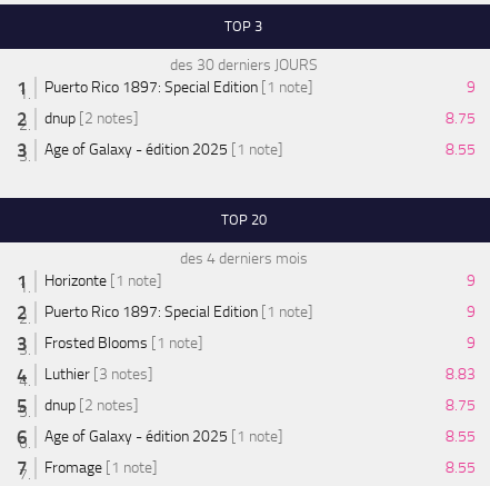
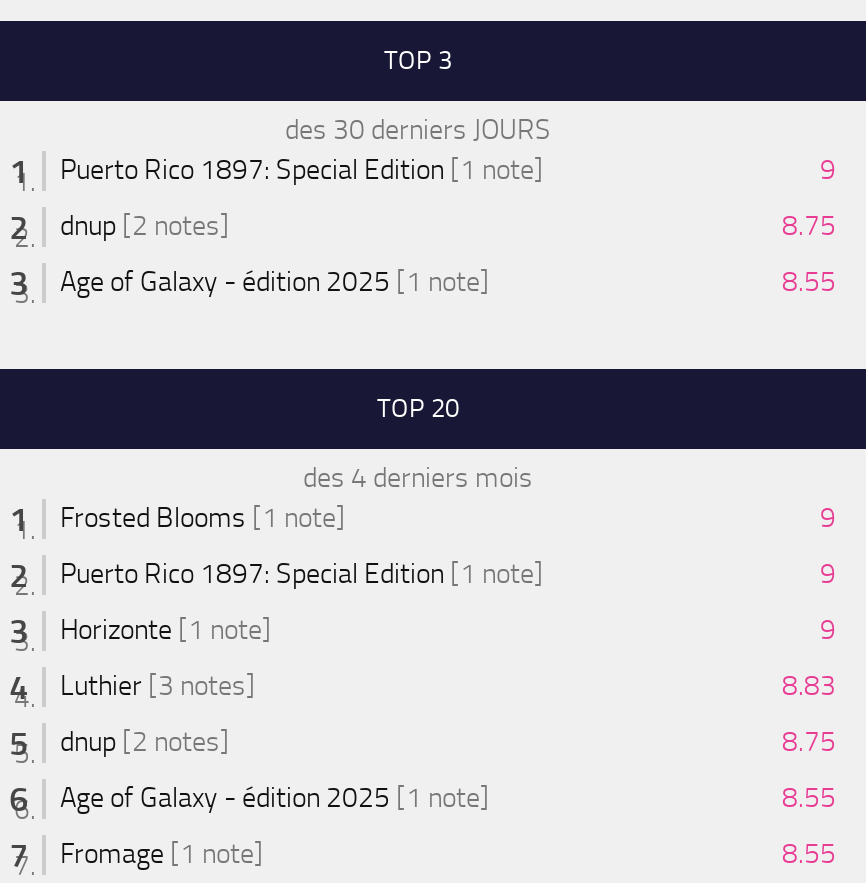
moved down: Horizonte [1 note]

moved up: Frosted Blooms [1 note]
